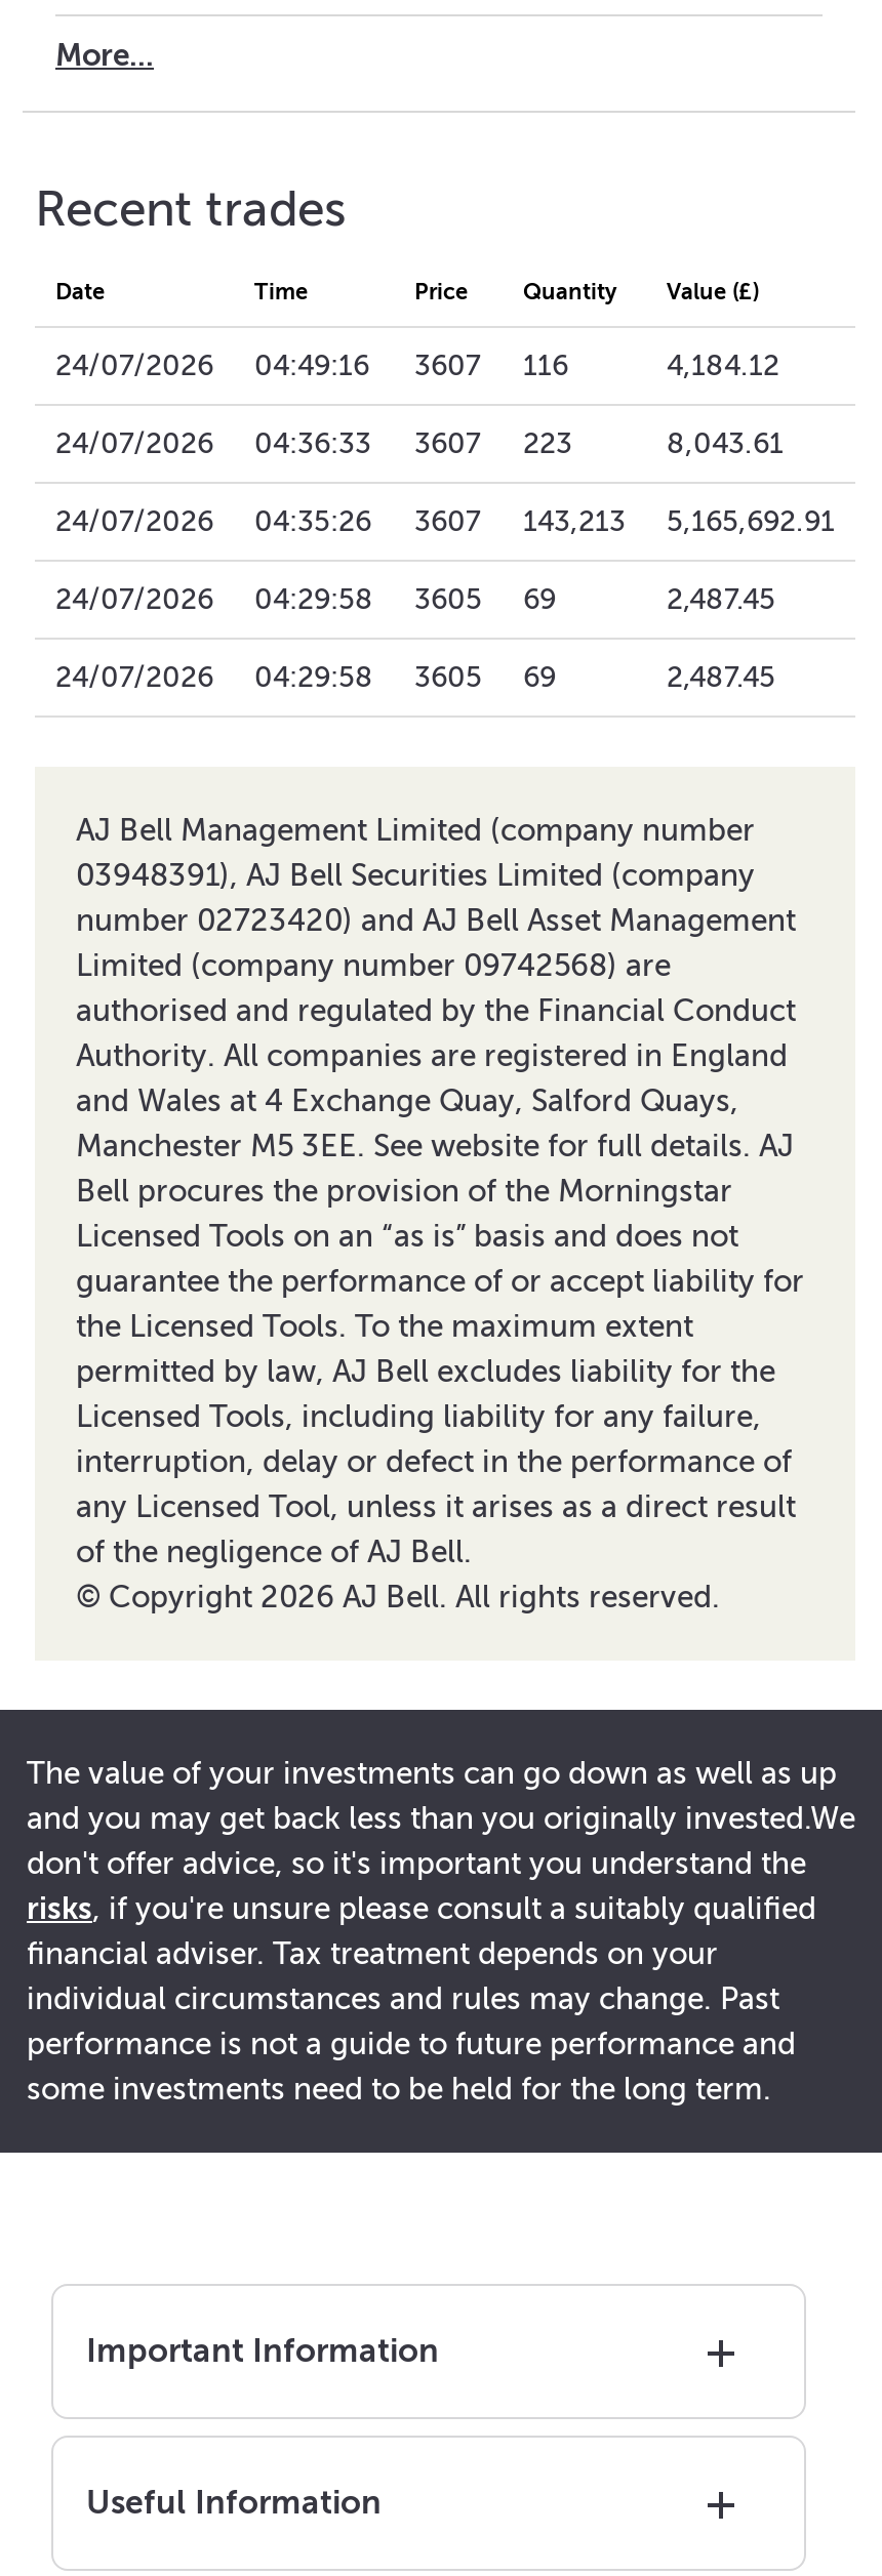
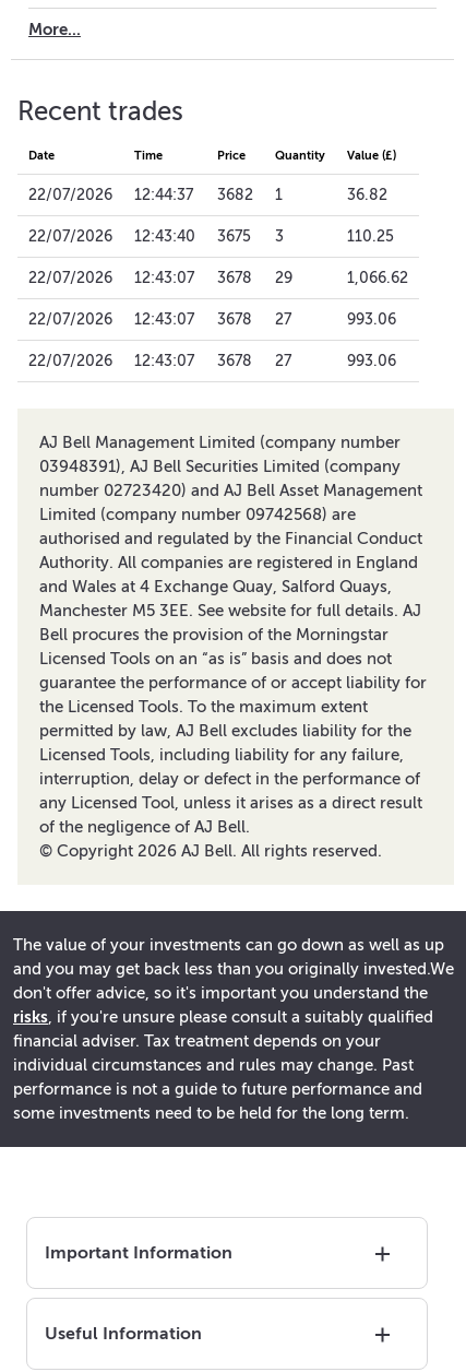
- 24/07/2026
+ 22/07/2026

- 04:49:16
+ 12:44:37

- 3607
+ 3682

- 116
+ 1

- 4,184.12
+ 36.82

- 24/07/2026
+ 22/07/2026

- 04:36:33
+ 12:43:40

- 3607
+ 3675

- 223
+ 3

- 8,043.61
+ 110.25

- 24/07/2026
+ 22/07/2026

- 04:35:26
+ 12:43:07

- 3607
+ 3678

- 143,213
+ 29

- 5,165,692.91
+ 1,066.62

- 24/07/2026
+ 22/07/2026

- 04:29:58
+ 12:43:07

- 3605
+ 3678

- 69
+ 27

- 2,487.45
+ 993.06

- 24/07/2026
+ 22/07/2026

- 04:29:58
+ 12:43:07

- 3605
+ 3678

- 69
+ 27

- 2,487.45
+ 993.06
